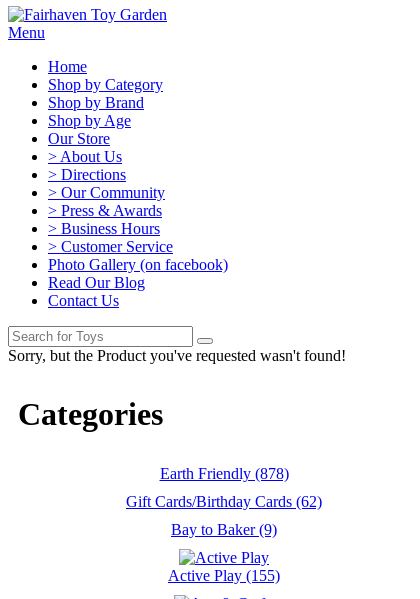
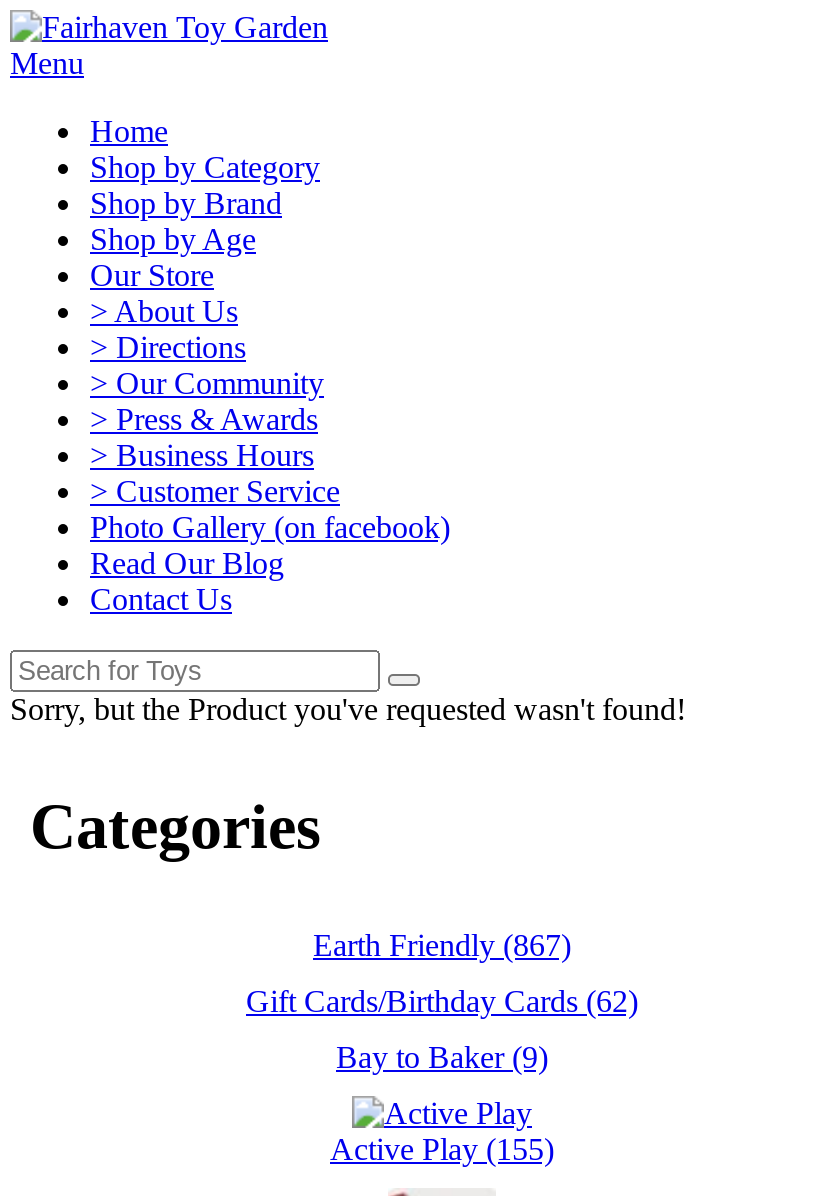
- Earth Friendly (878)
+ Earth Friendly (867)
